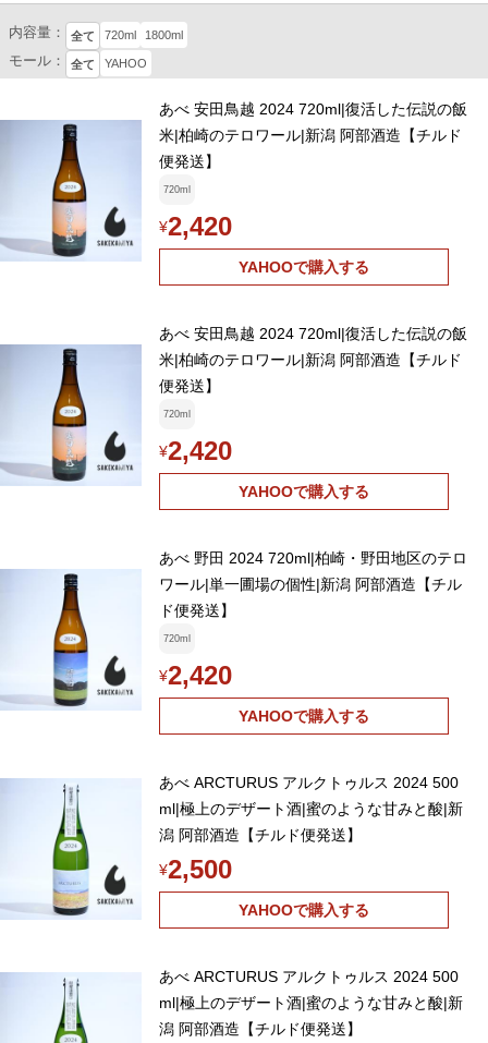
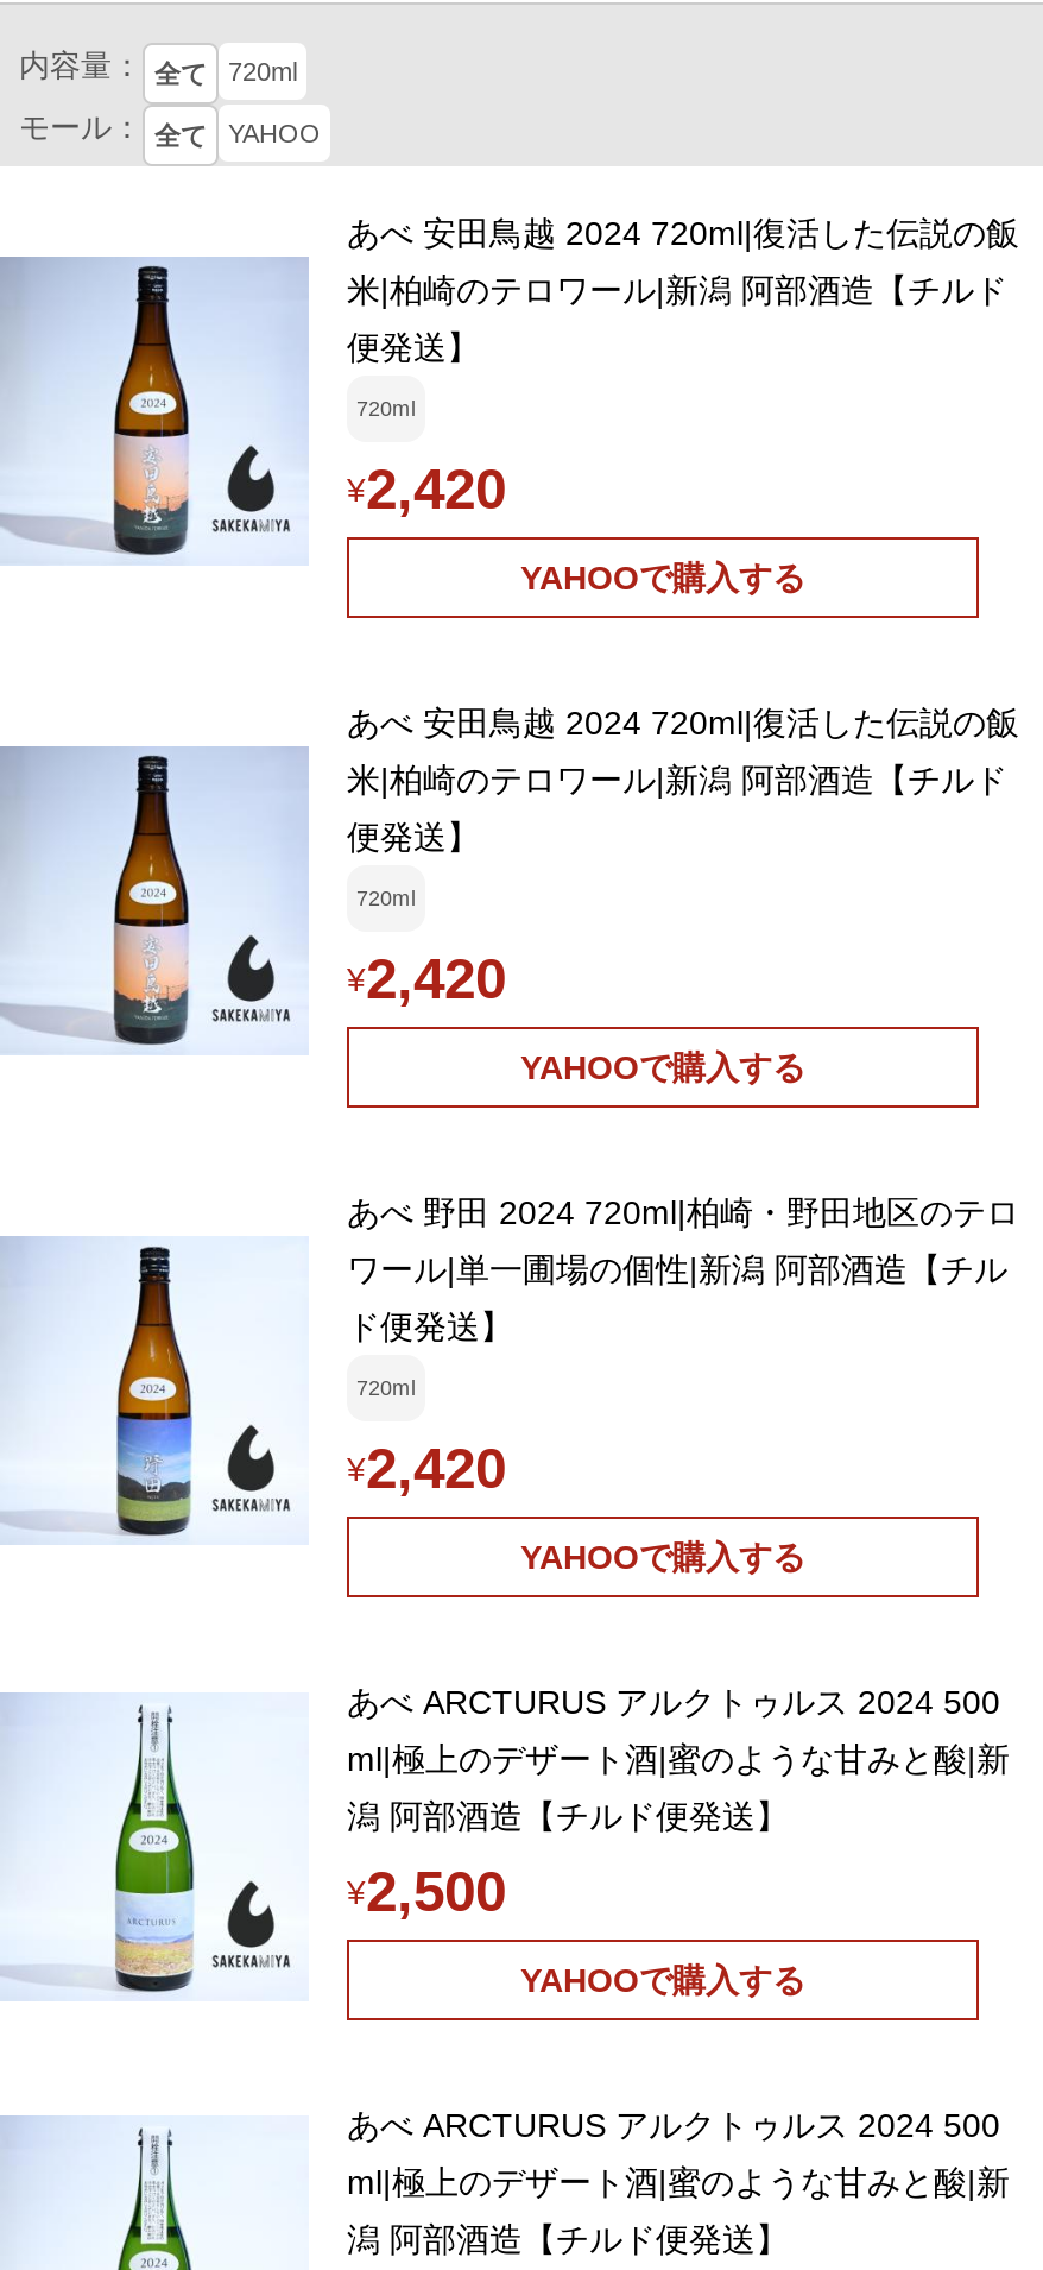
- 1800ml
